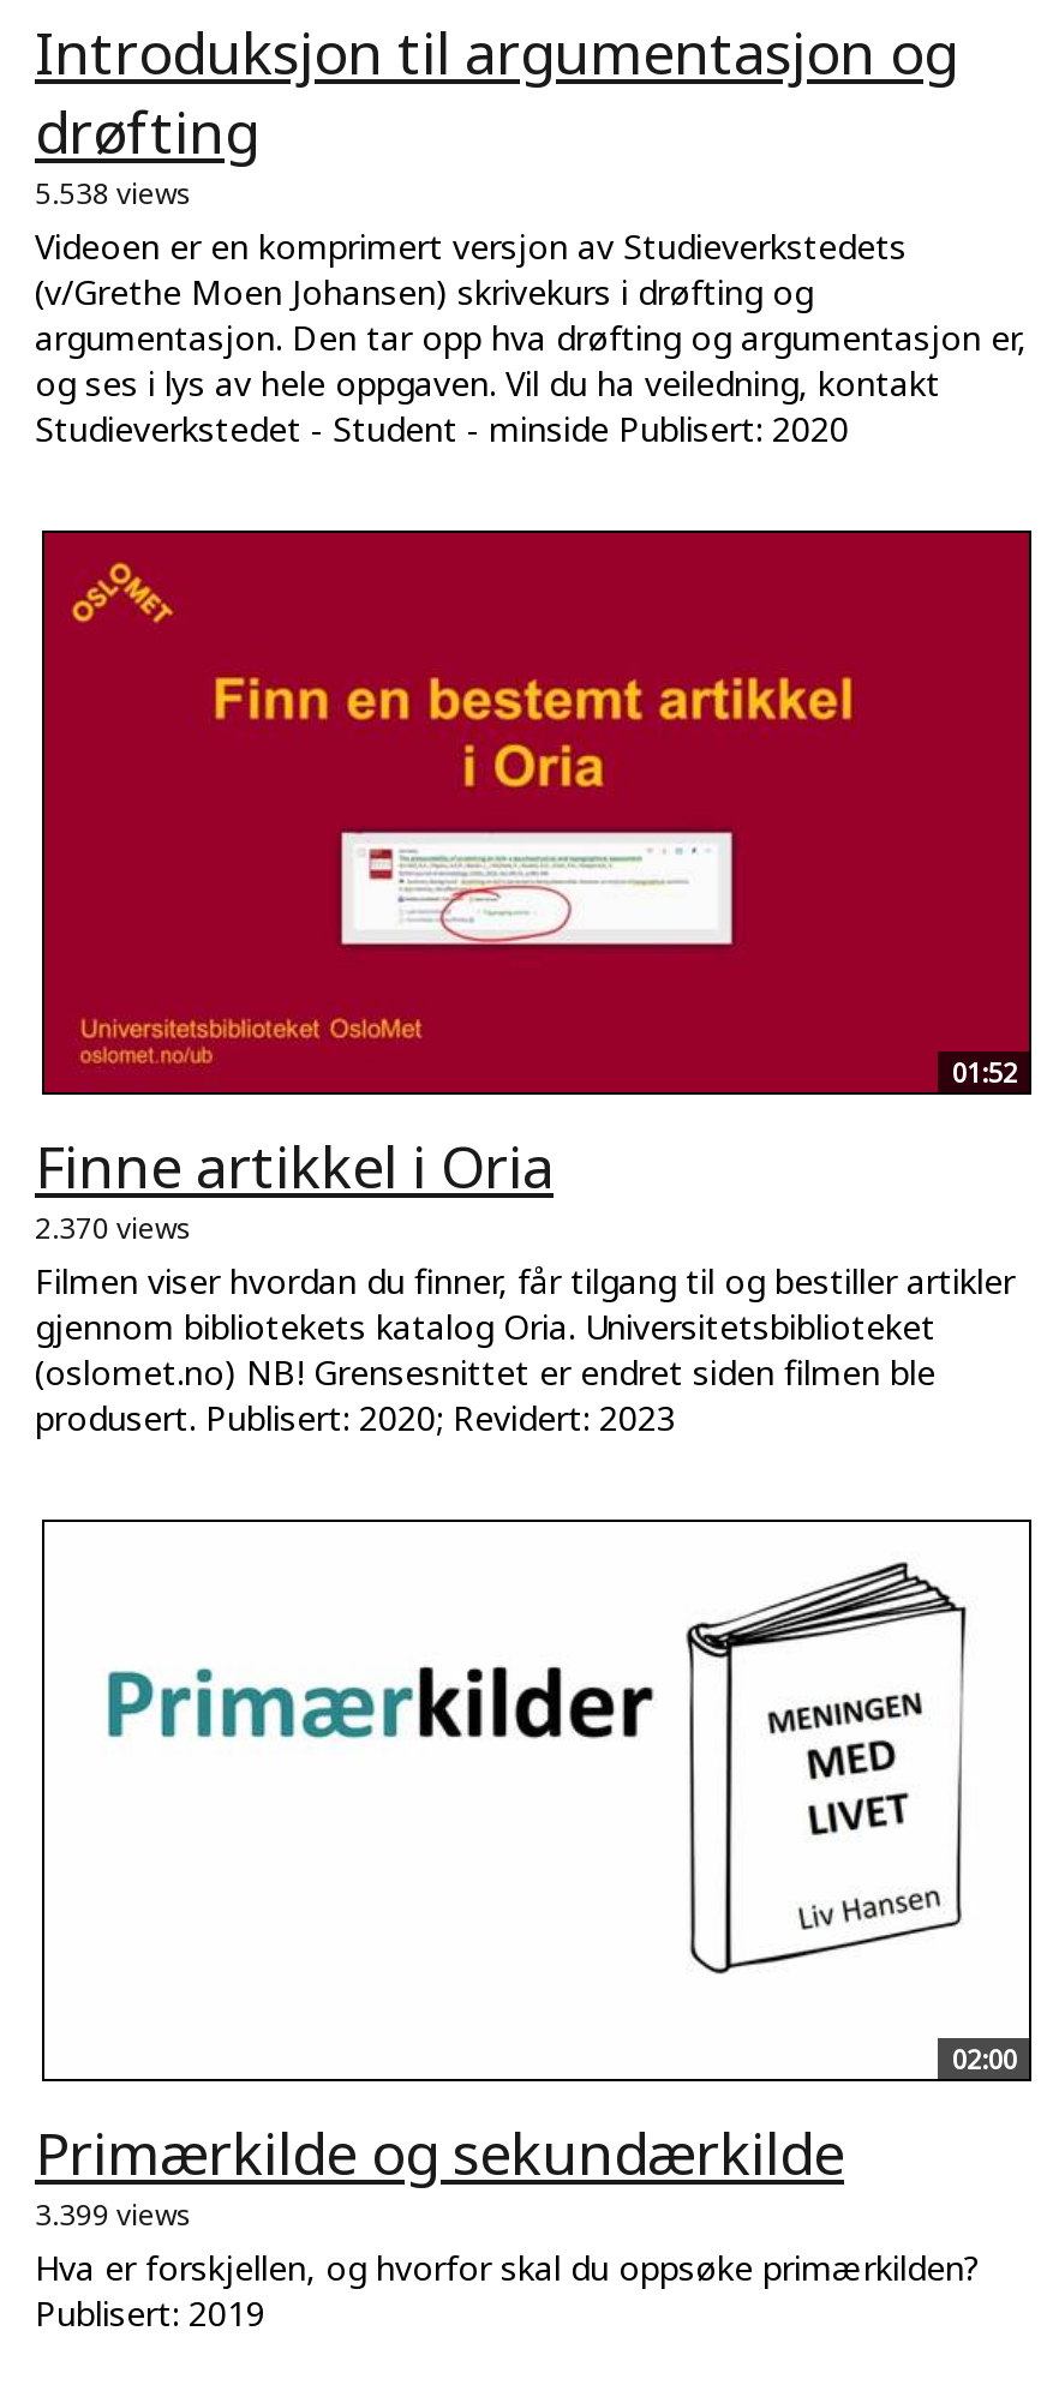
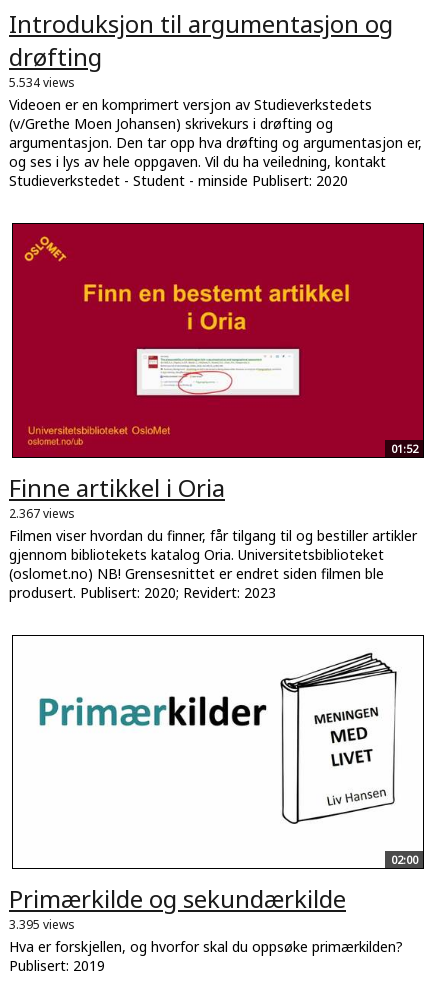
- 5.538 views
+ 5.534 views

- 2.370 views
+ 2.367 views

- 3.399 views
+ 3.395 views
